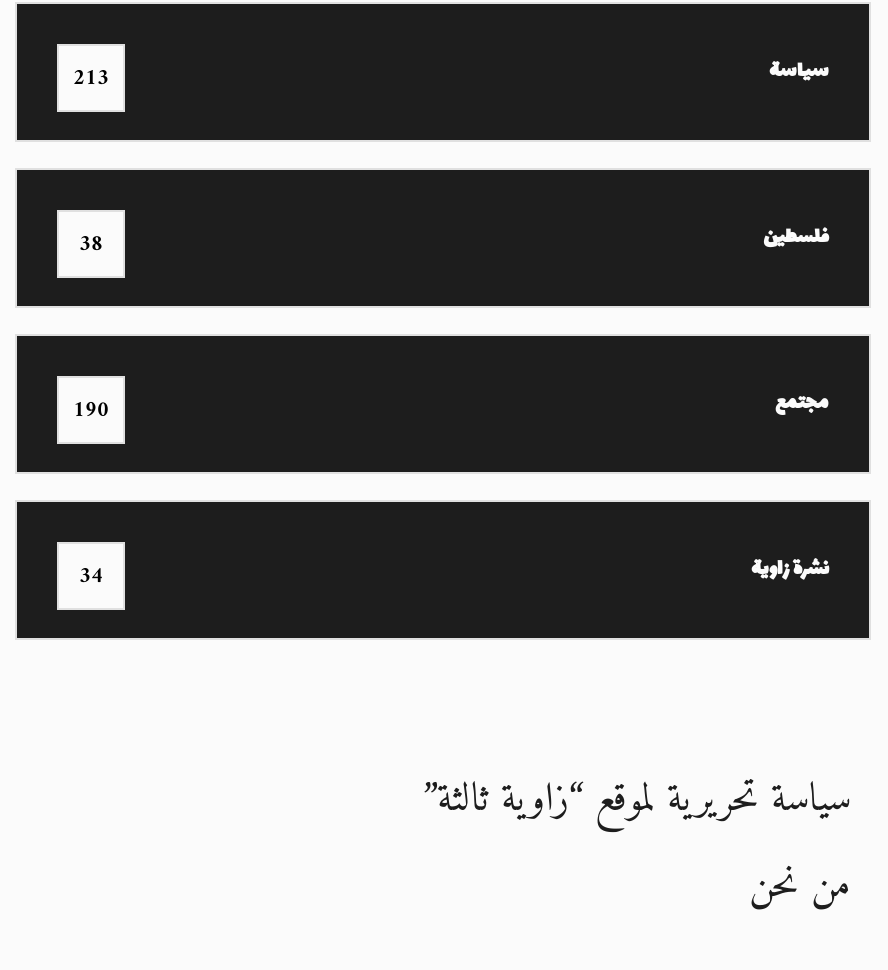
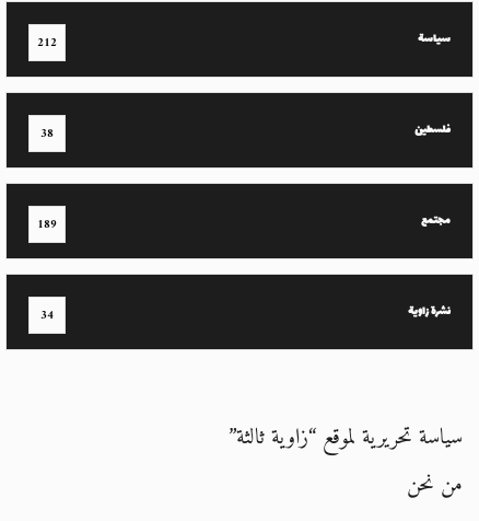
- 213
+ 212

- 190
+ 189
